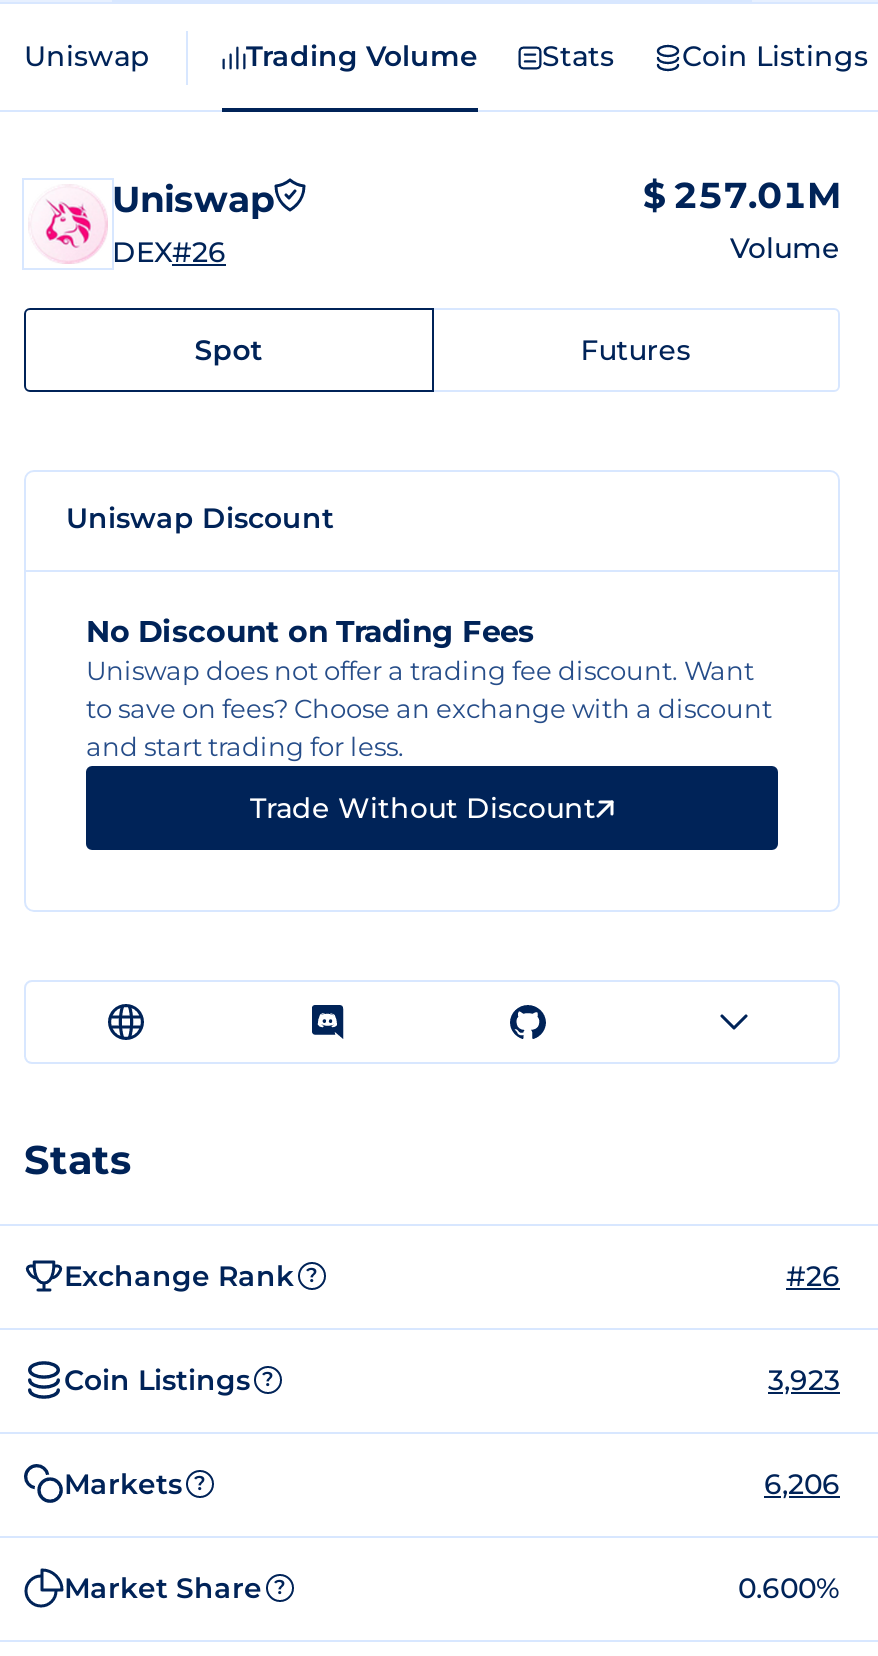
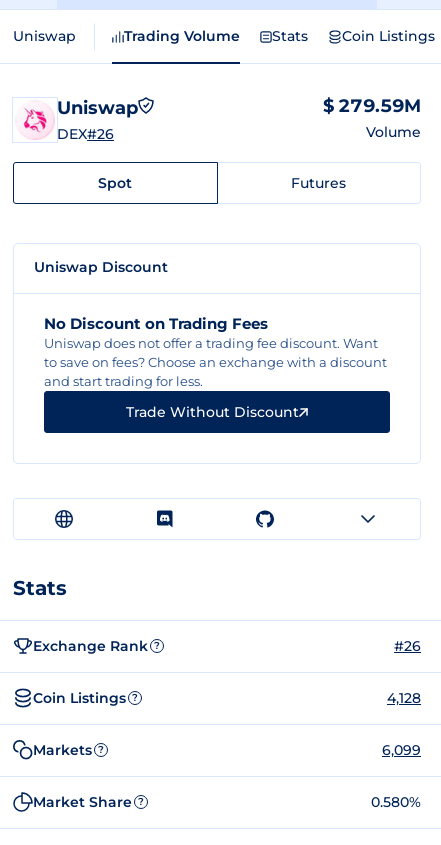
- $ 257.01M
+ $ 279.59M

- 3,923
+ 4,128

- 6,206
+ 6,099

- 0.600%
+ 0.580%
